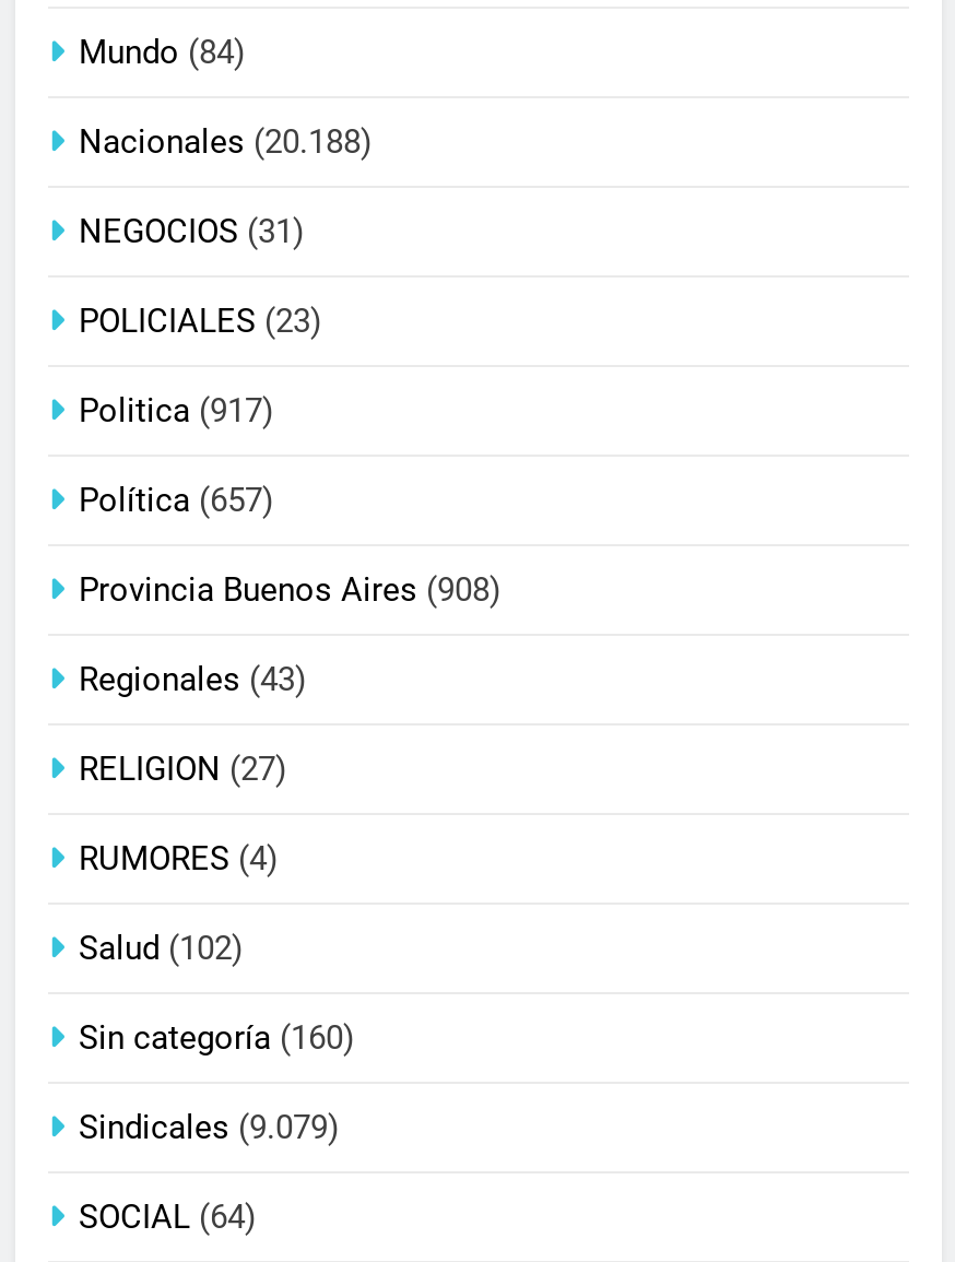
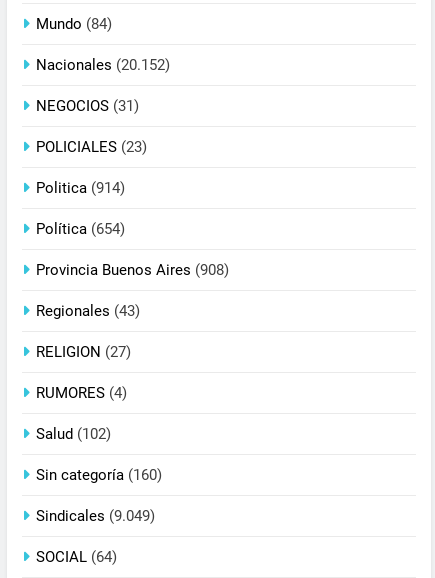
- Nacionales (20.188)
+ Nacionales (20.152)

- Politica (917)
+ Politica (914)

- Política (657)
+ Política (654)

- Sindicales (9.079)
+ Sindicales (9.049)
